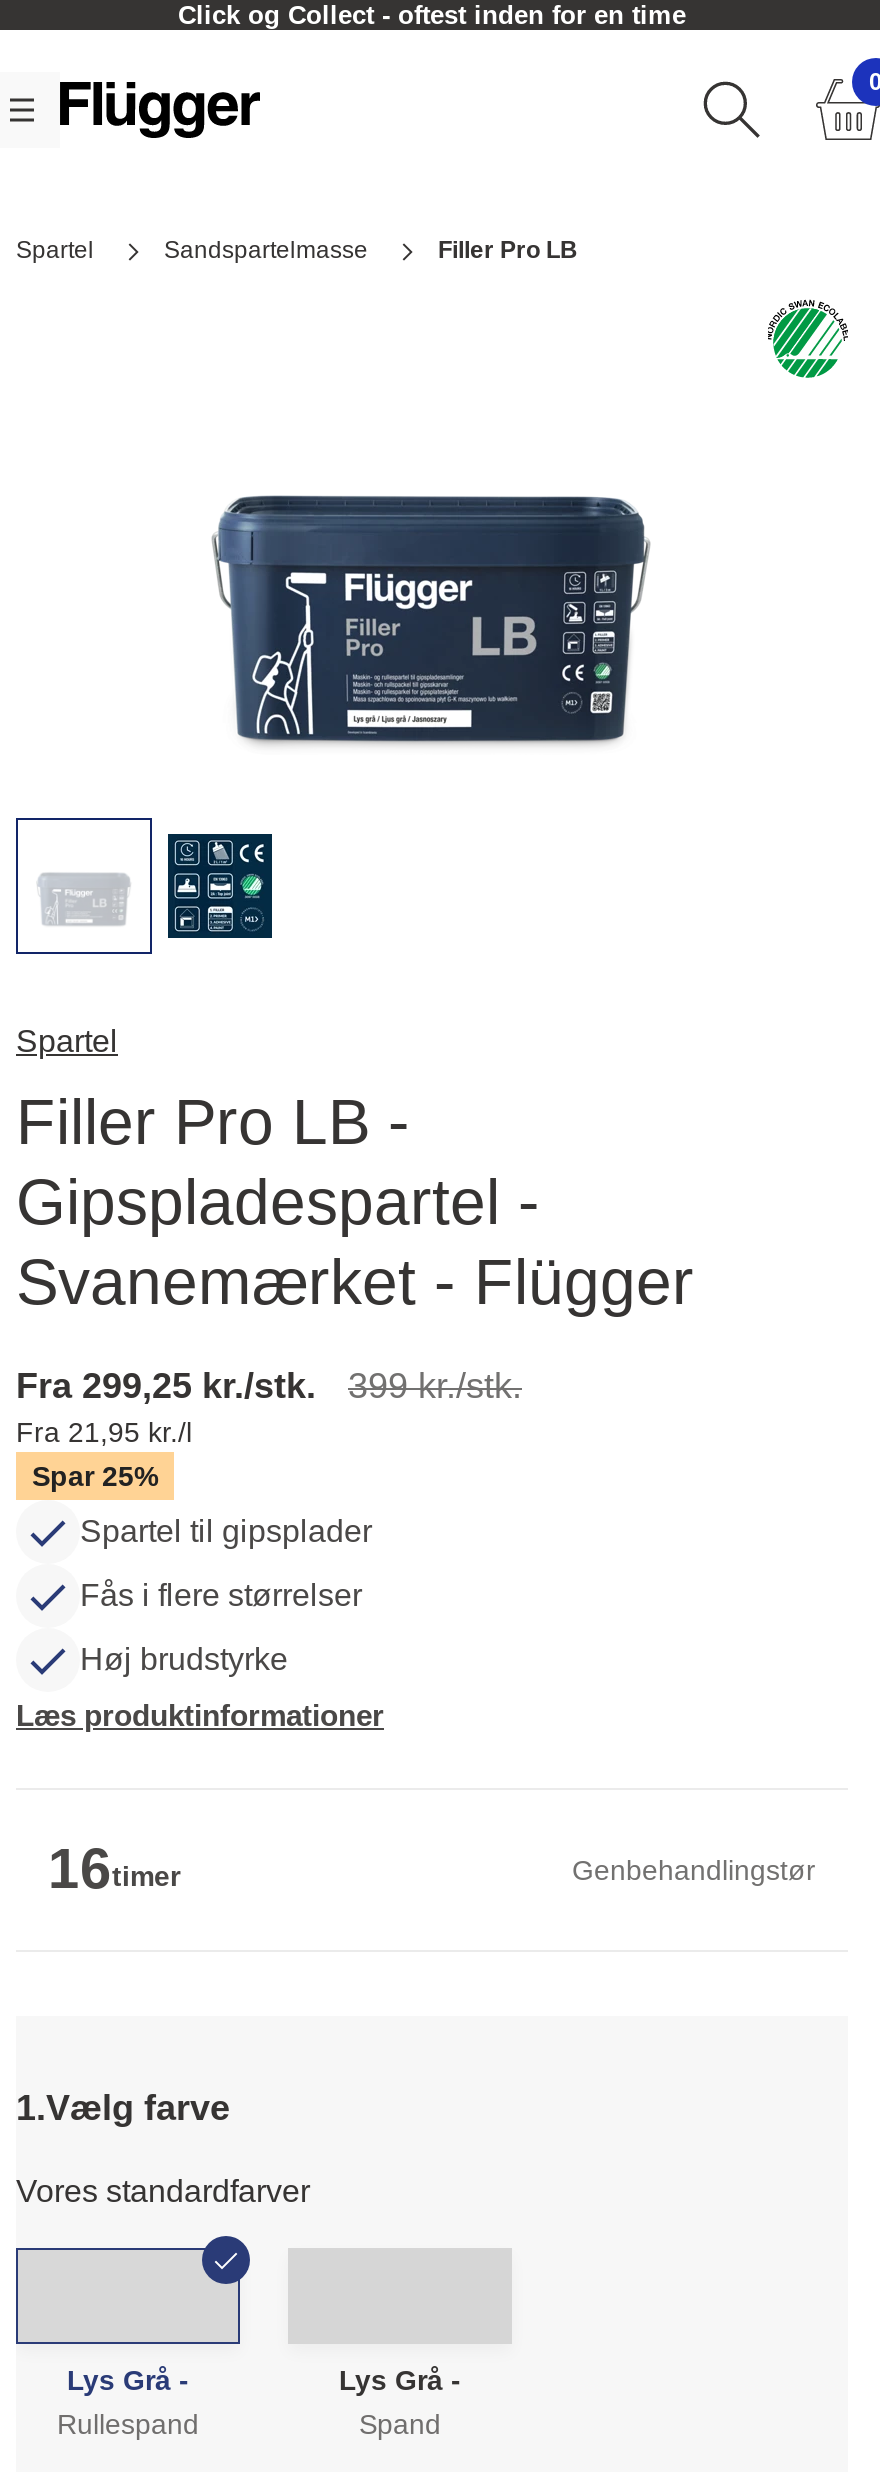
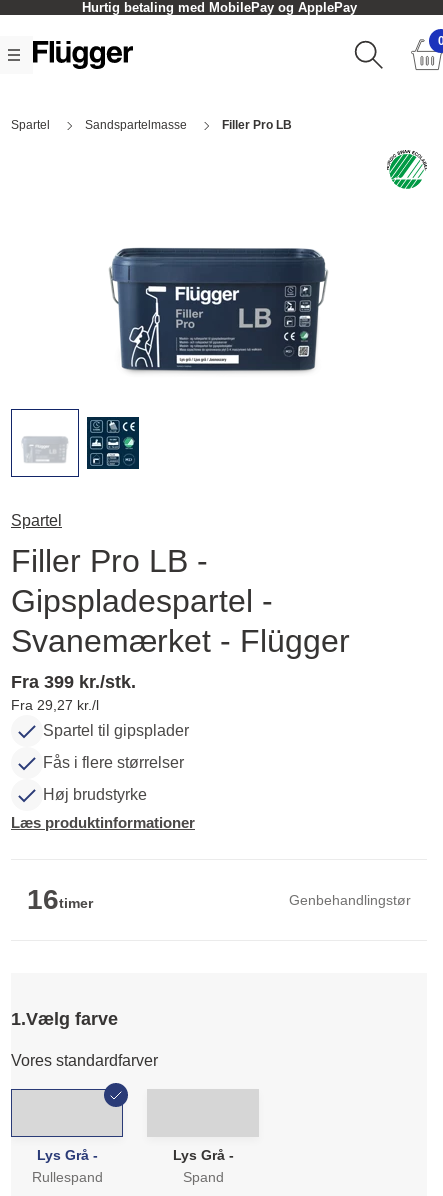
- Click og Collect - oftest inden for en time
+ Hurtig betaling med MobilePay og ApplePay

- Fra 299,25 kr./stk.
- 399 kr./stk.
- Fra 21,95 kr./l
- Spar 25%
+ Fra 399 kr./stk.
+ Fra 29,27 kr./l
